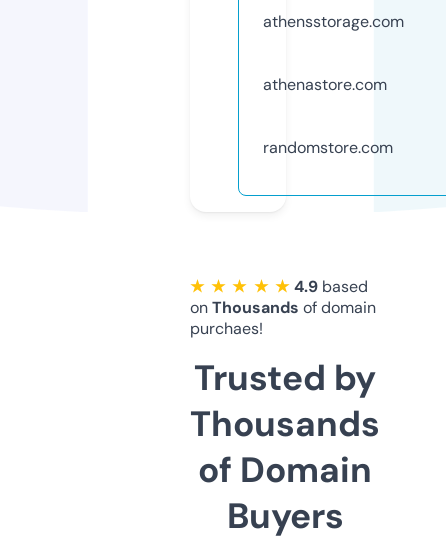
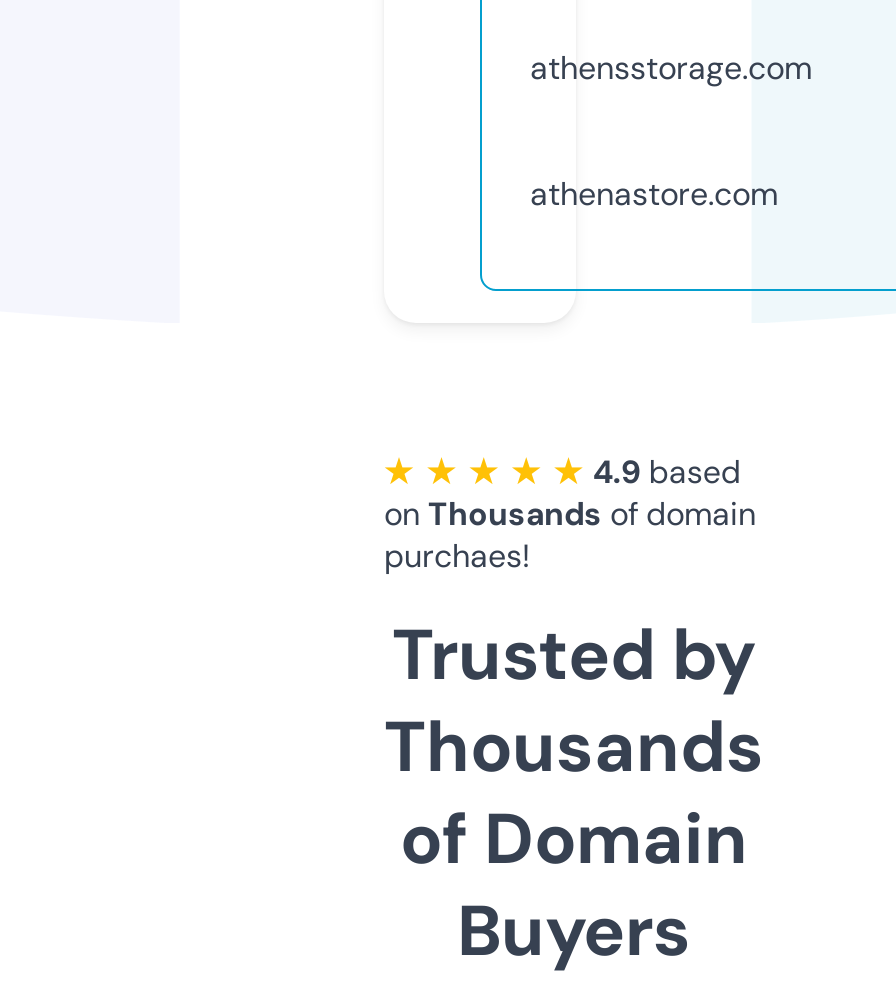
- randomstore.com
